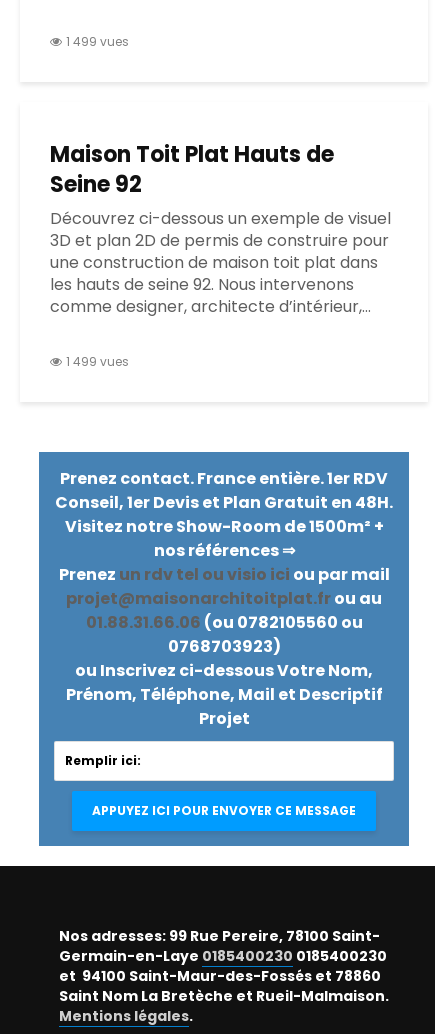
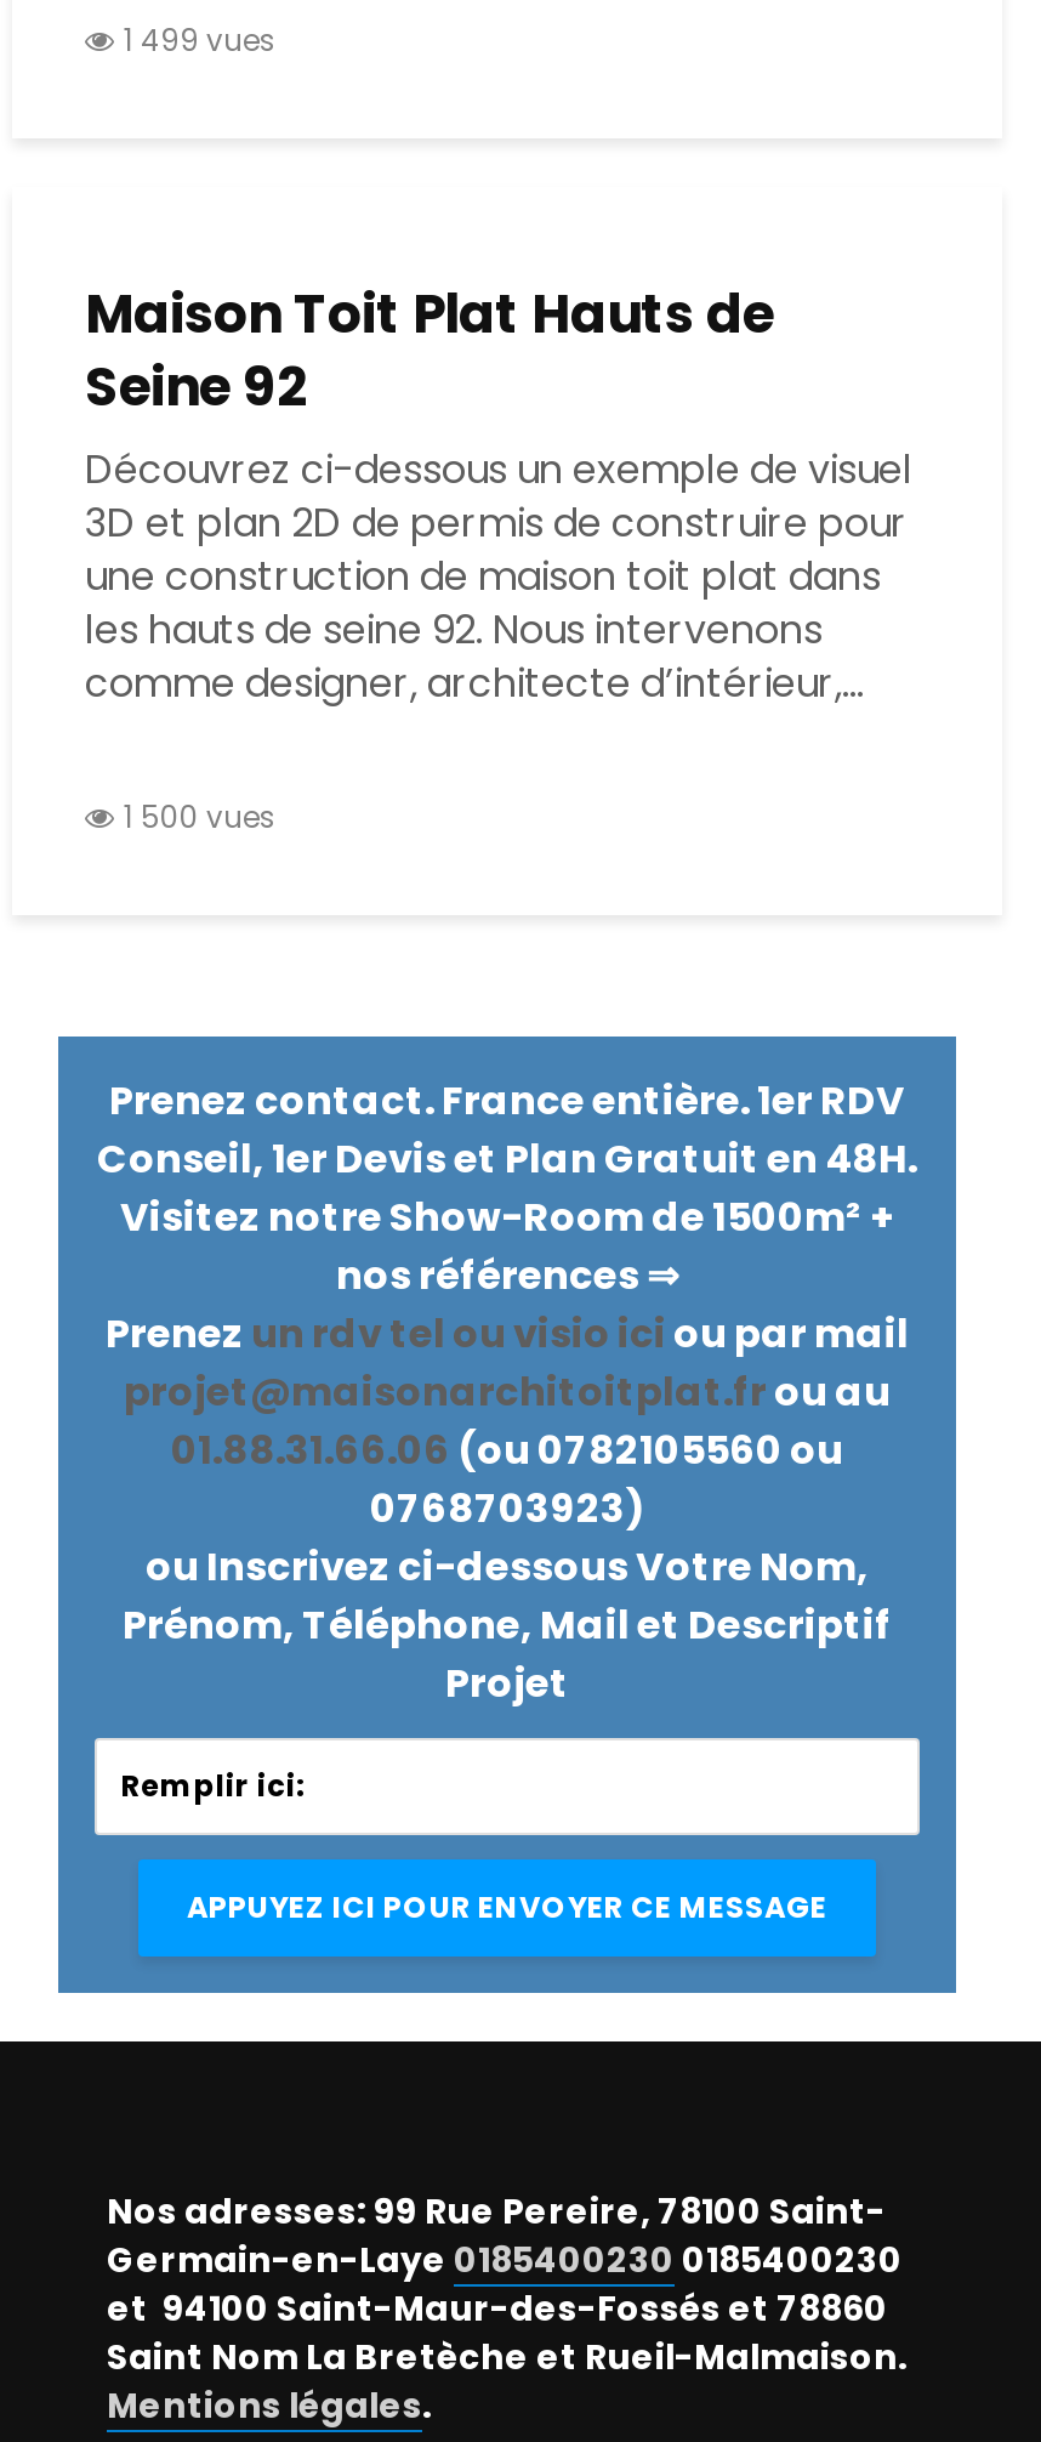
- 1 499 vues
+ 1 500 vues
